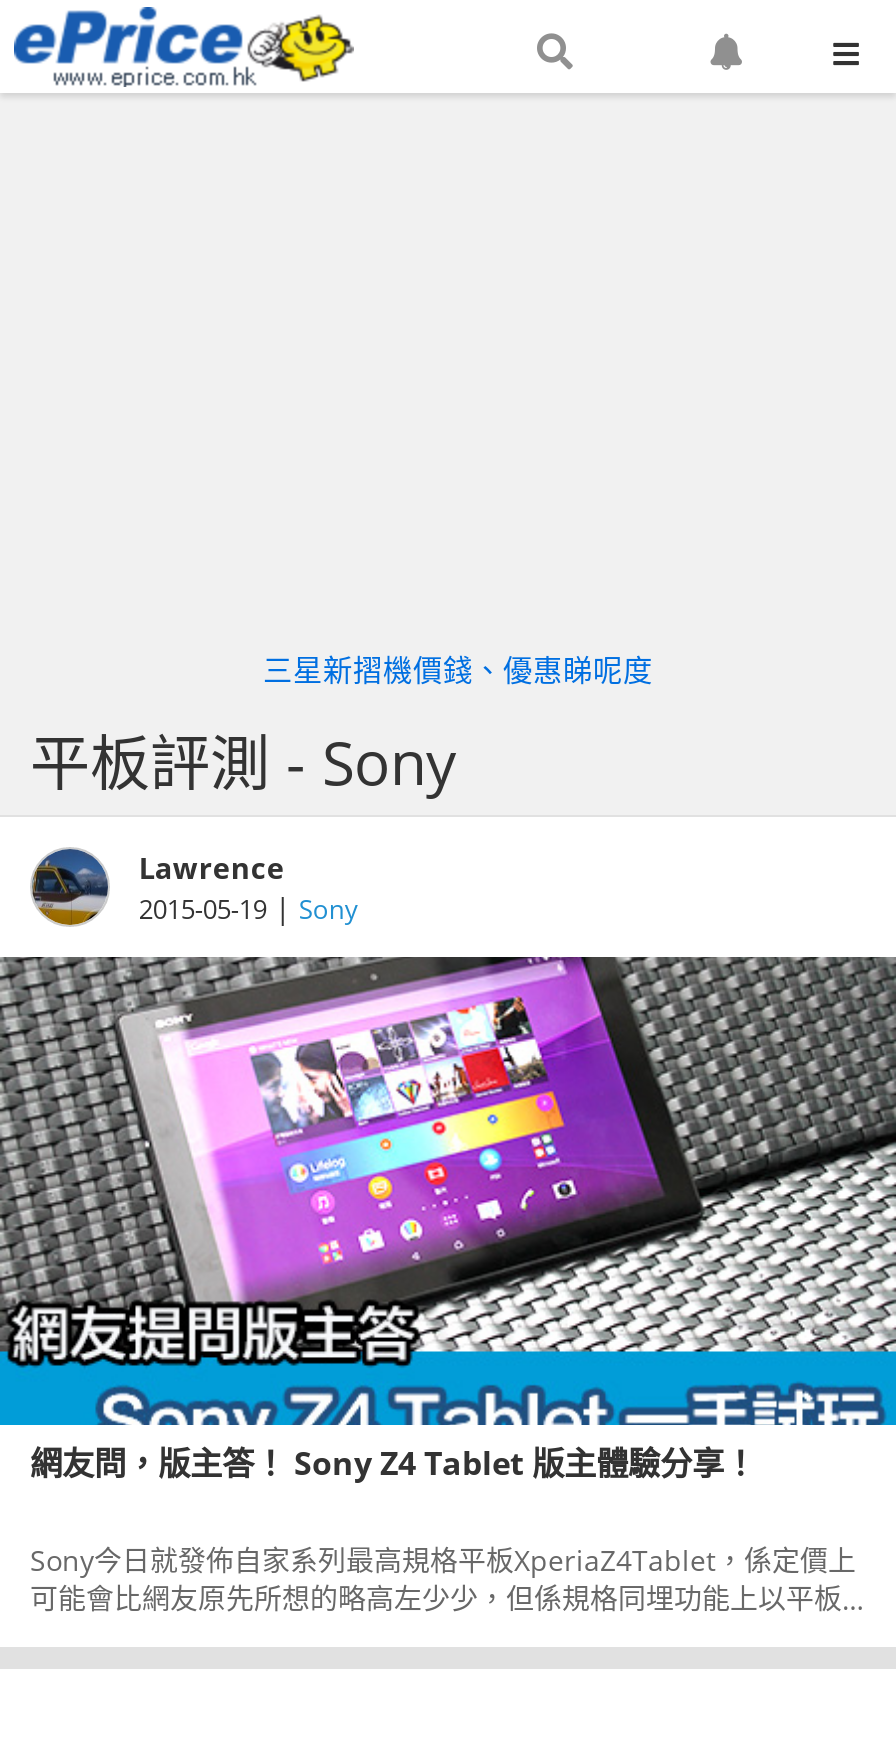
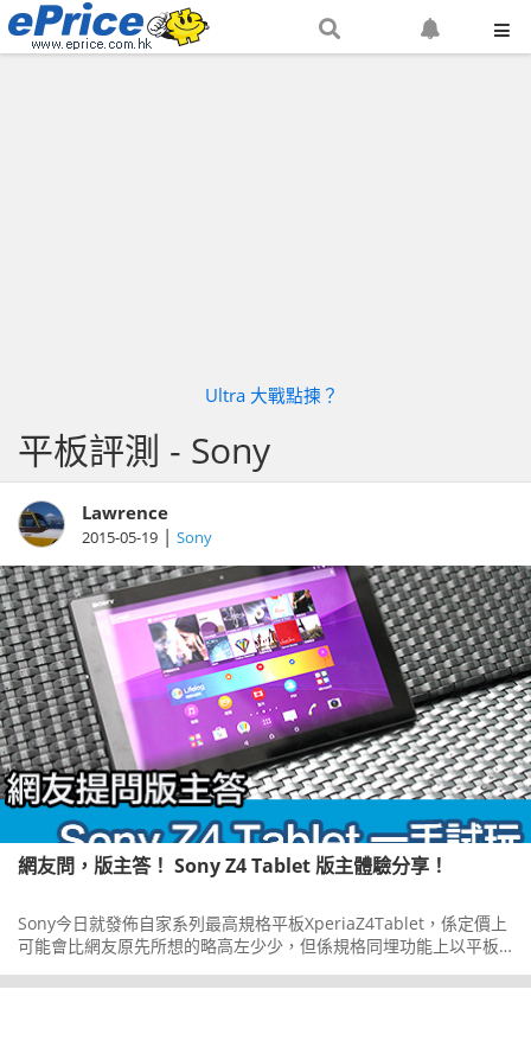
- 三星新摺機價錢、優惠睇呢度
+ Ultra 大戰點揀？
